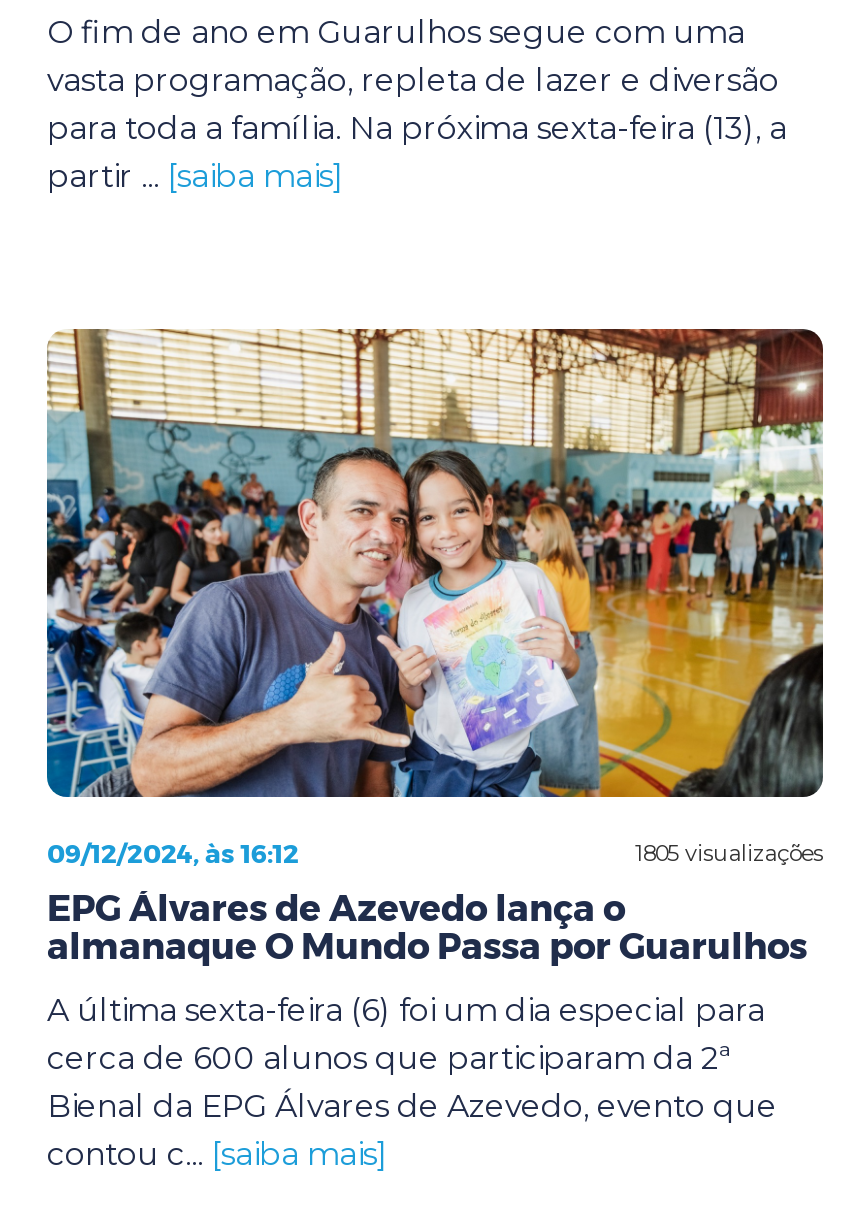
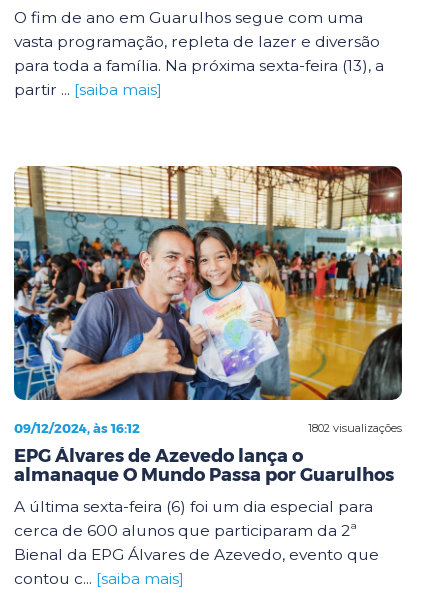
- 1805 visualizações
+ 1802 visualizações
